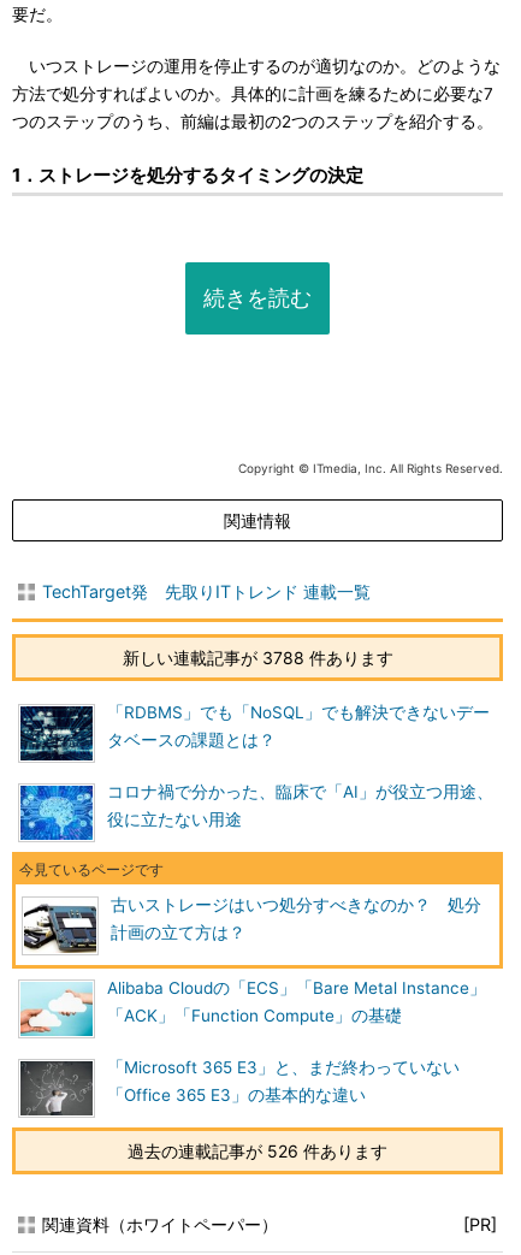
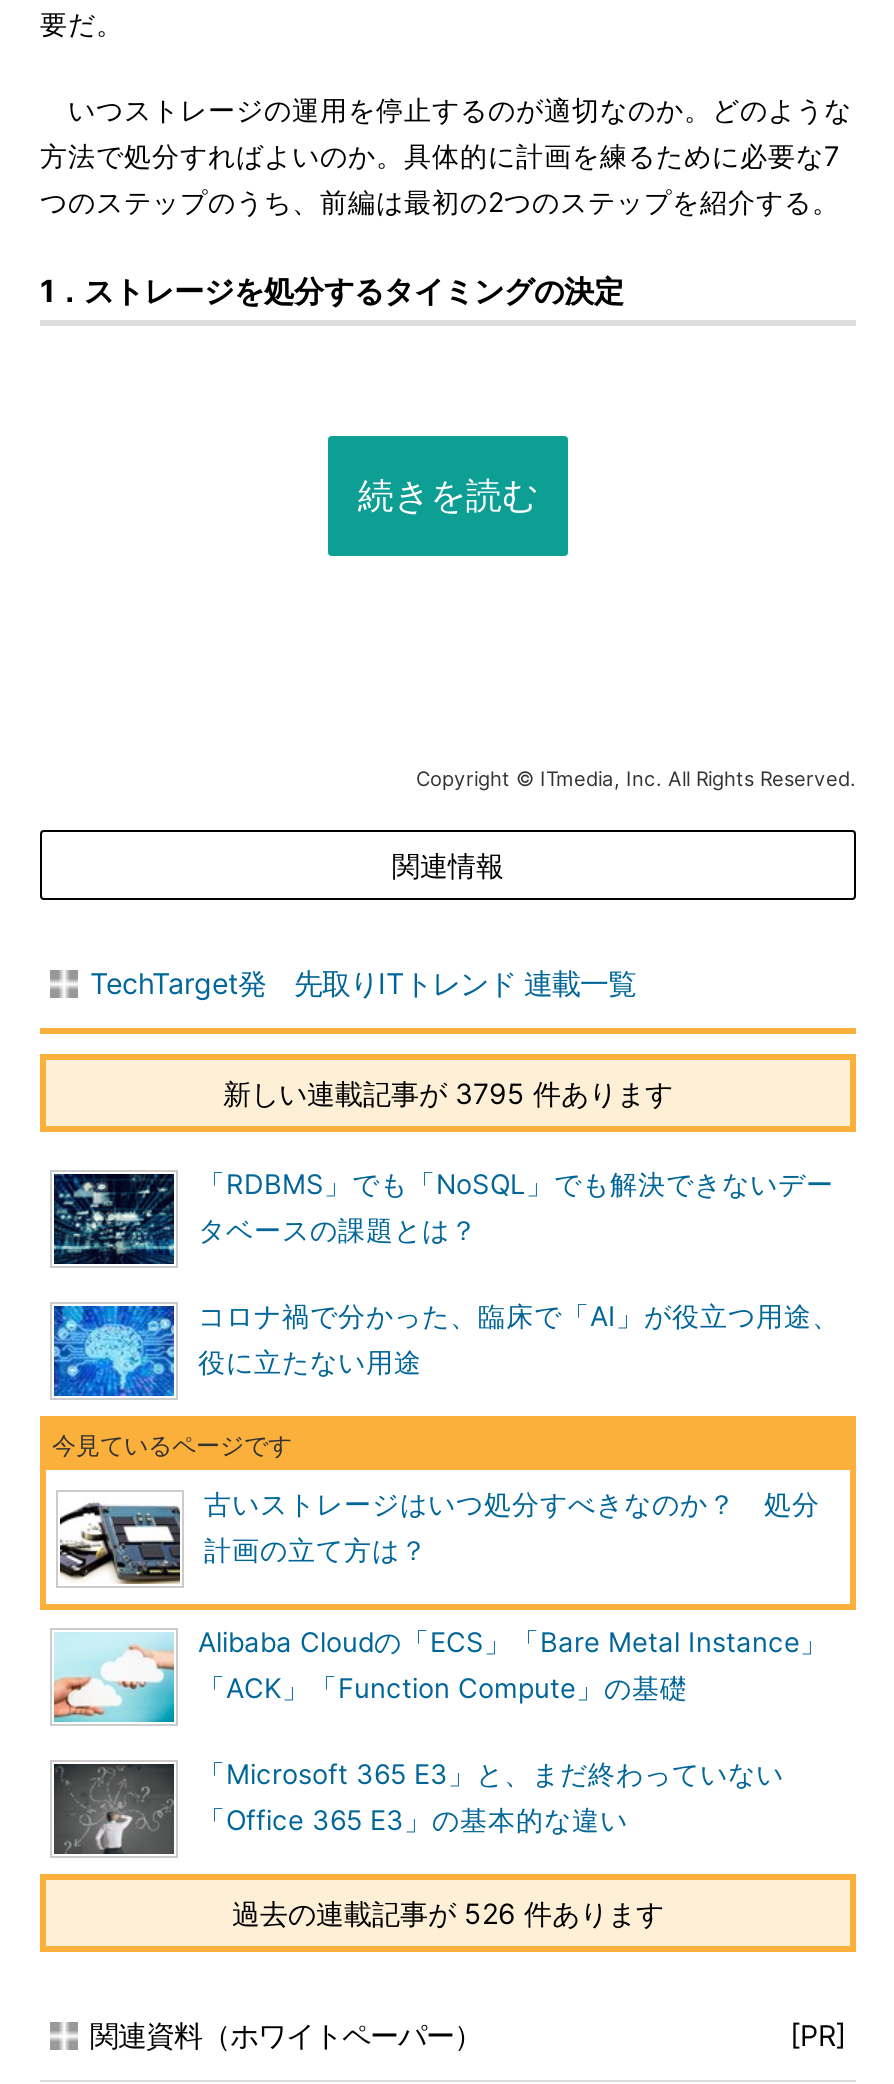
- 新しい連載記事が 3788 件あります
+ 新しい連載記事が 3795 件あります
